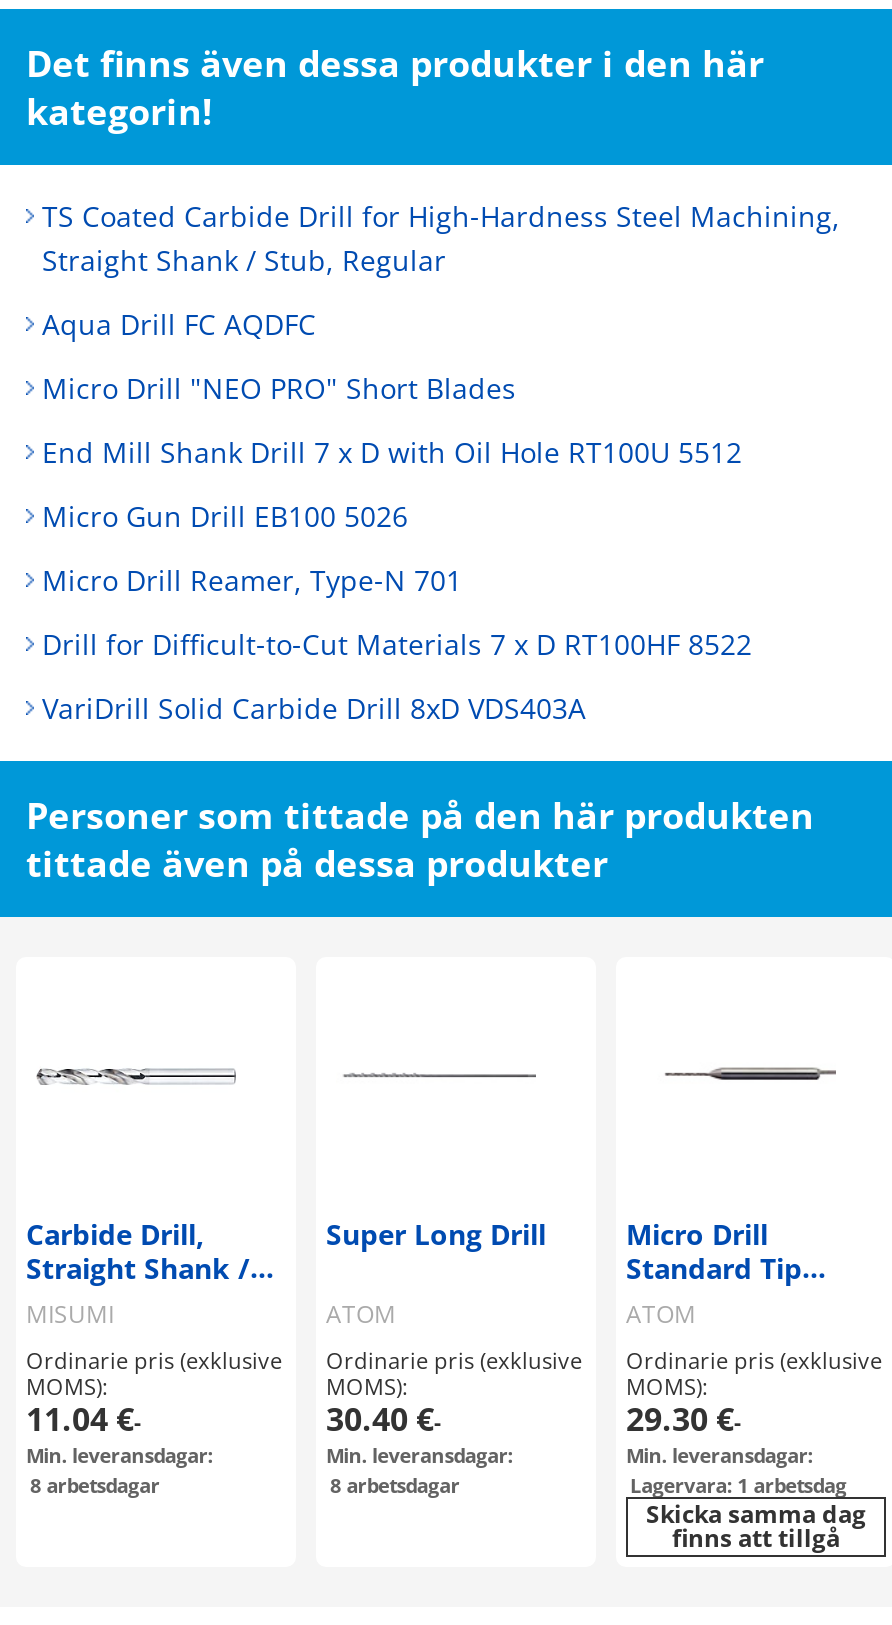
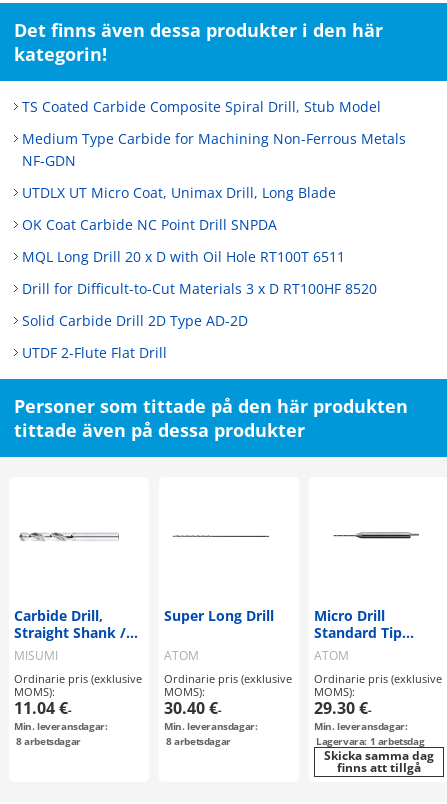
- TS Coated Carbide Drill for High-Hardness Steel Machining,
- Straight Shank / Stub, Regular
+ TS Coated Carbide Composite Spiral Drill, Stub Model

- Aqua Drill FC AQDFC
+ Medium Type Carbide for Machining Non-Ferrous Metals
+ NF-GDN

- Micro Drill "NEO PRO" Short Blades
+ UTDLX UT Micro Coat, Unimax Drill, Long Blade

- End Mill Shank Drill 7 x D with Oil Hole RT100U 5512
+ OK Coat Carbide NC Point Drill SNPDA

- Micro Gun Drill EB100 5026
+ MQL Long Drill 20 x D with Oil Hole RT100T 6511

- Micro Drill Reamer, Type-N 701
+ Drill for Difficult-to-Cut Materials 3 x D RT100HF 8520

- Drill for Difficult-to-Cut Materials 7 x D RT100HF 8522
+ Solid Carbide Drill 2D Type AD-2D

- VariDrill Solid Carbide Drill 8xD VDS403A
+ UTDF 2-Flute Flat Drill
